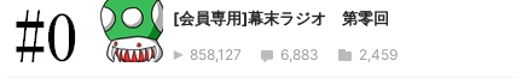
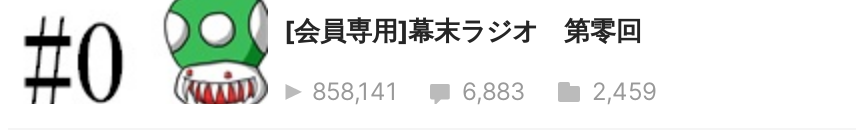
- 858,127
+ 858,141
